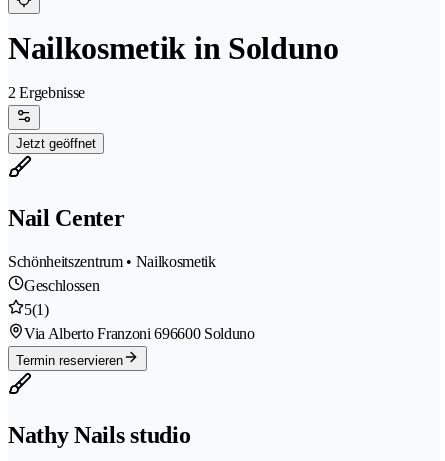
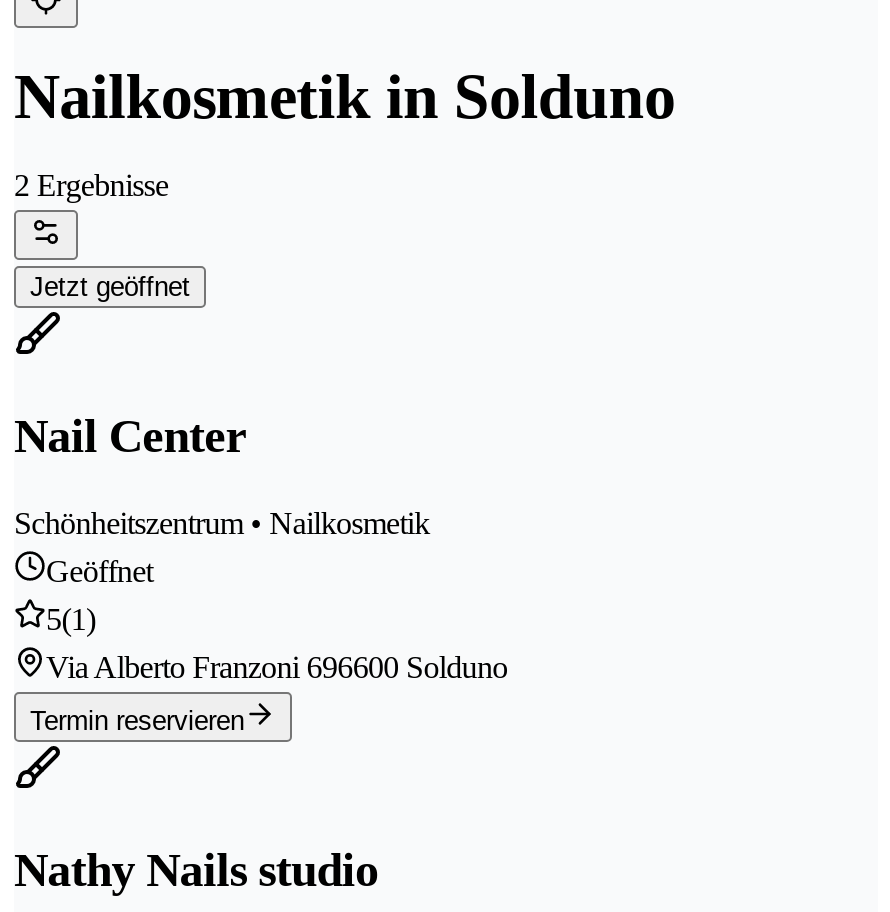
- Geschlossen
+ Geöffnet
